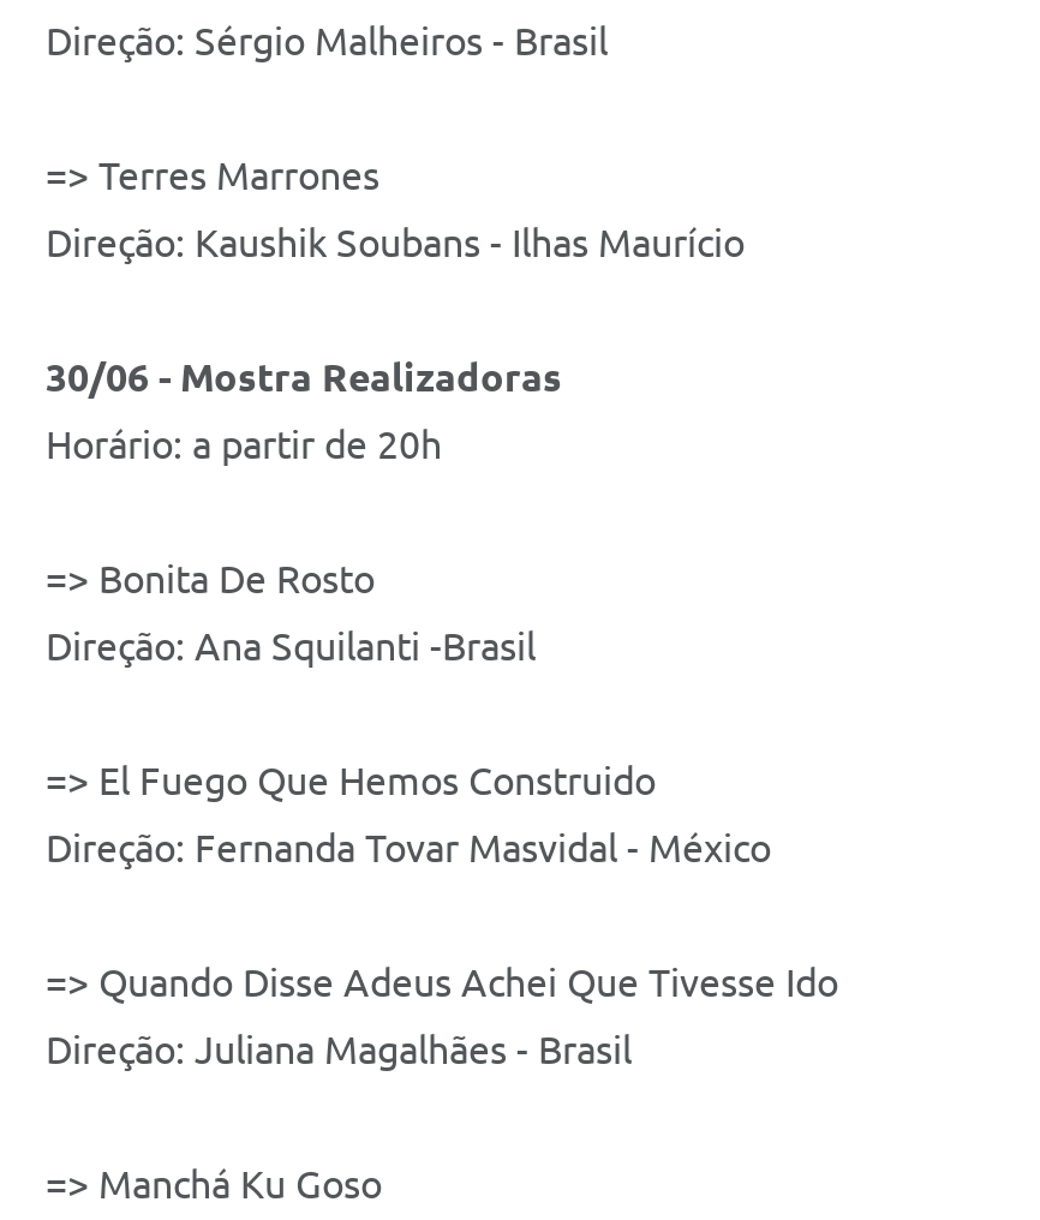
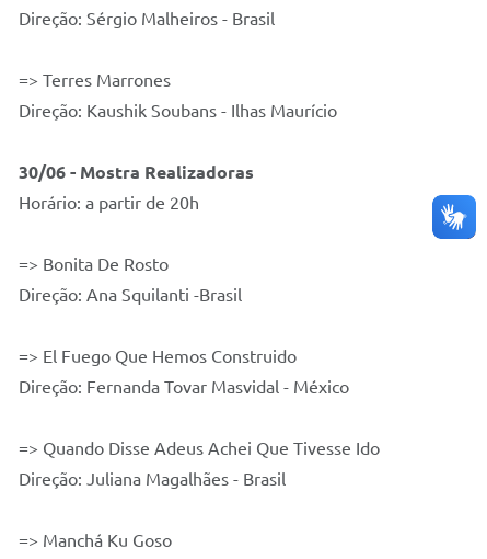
+ [image]
